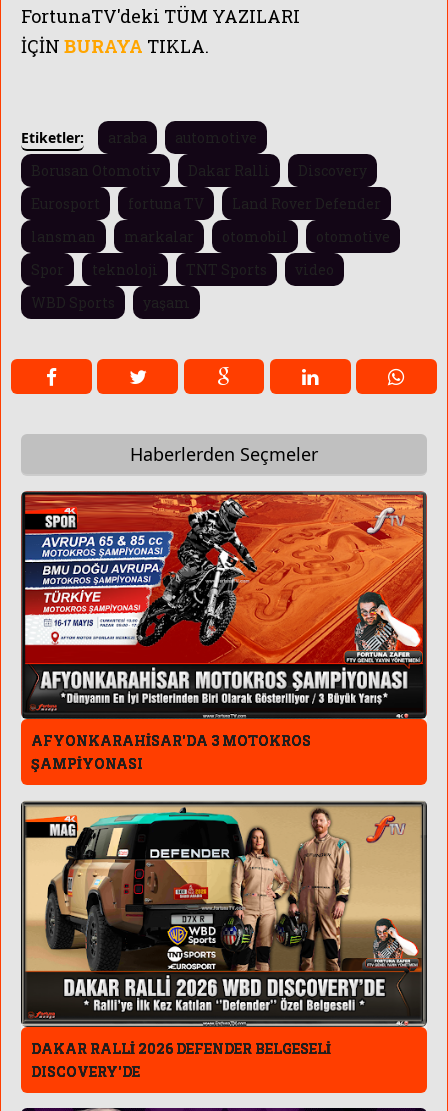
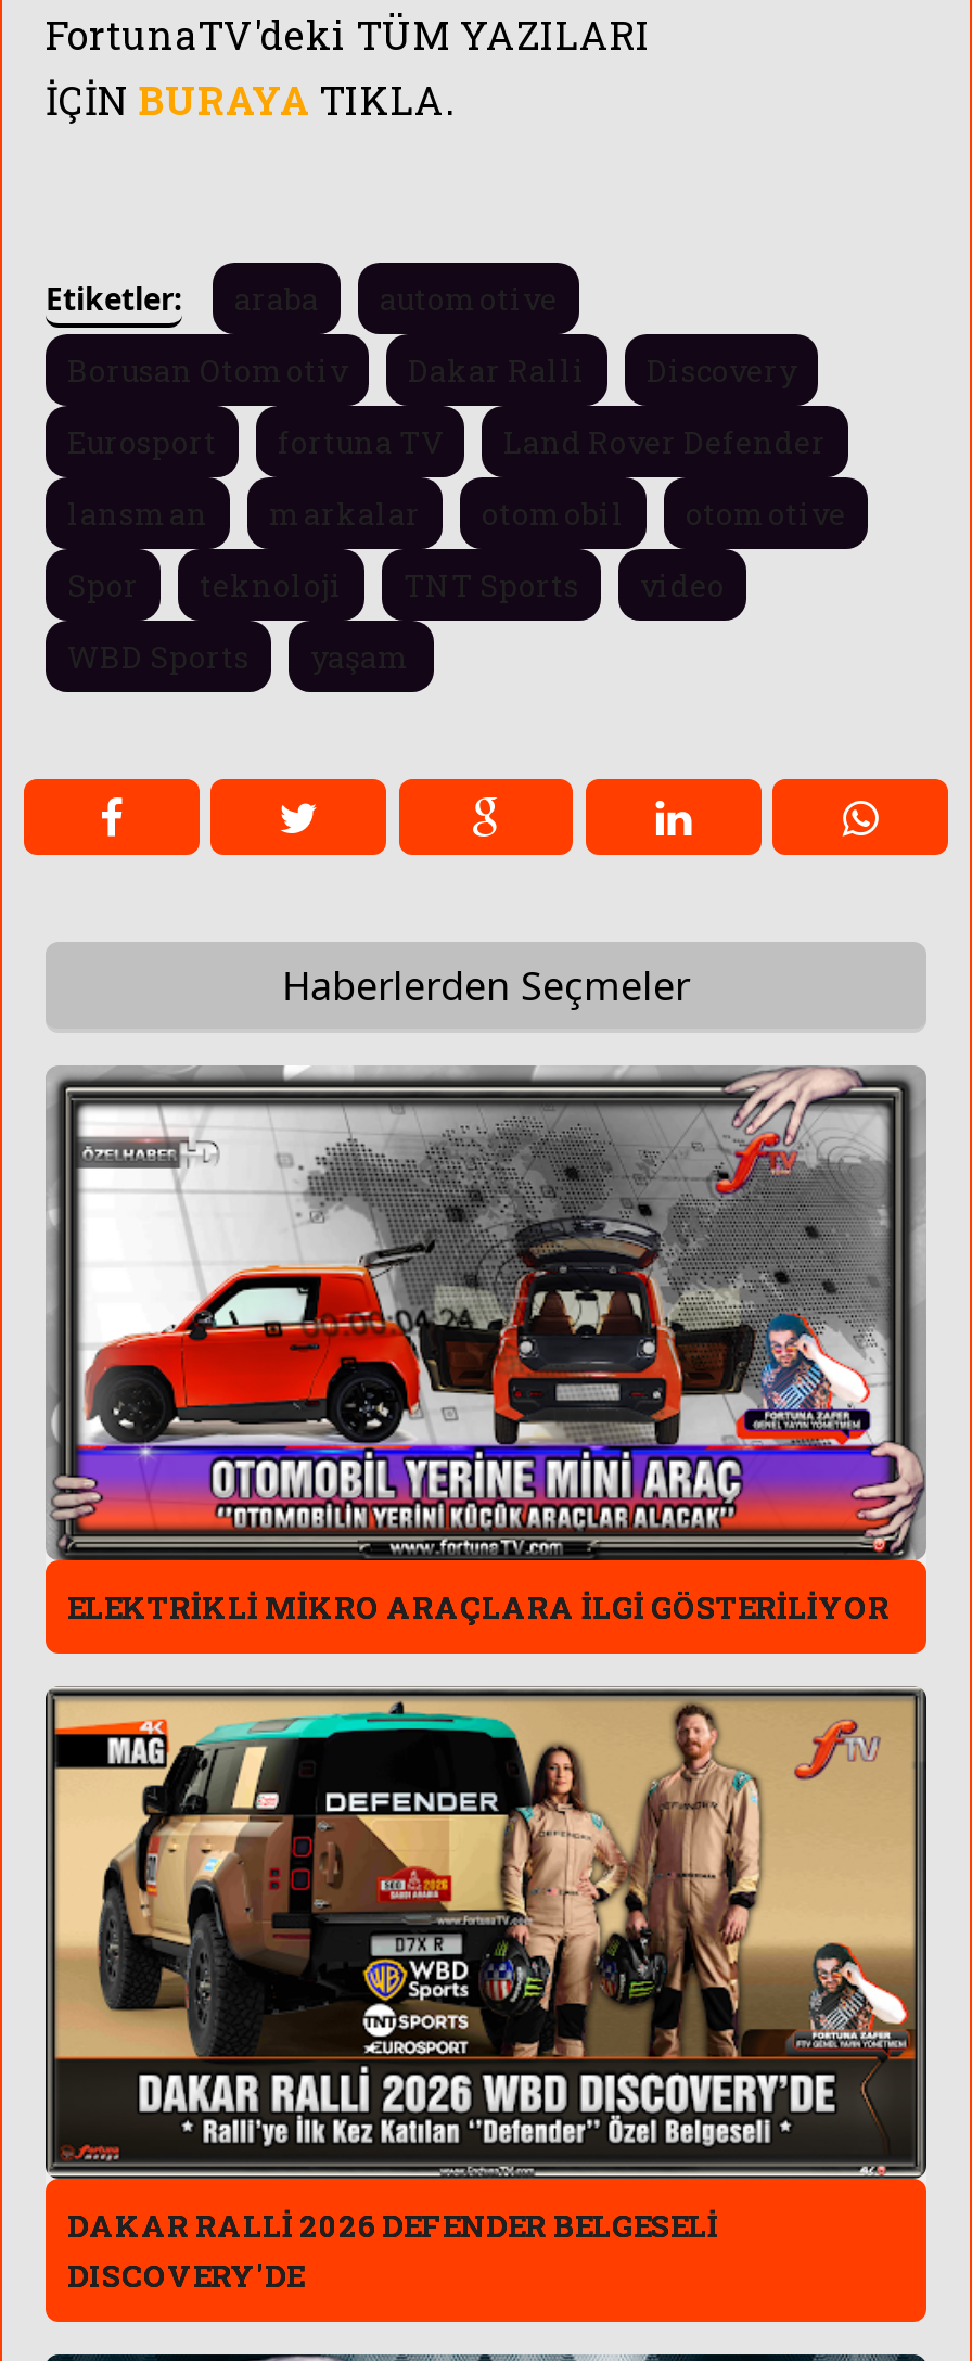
- [image]
- AFYONKARAHİSAR'DA 3 MOTOKROS
- ŞAMPİYONASI
+ [image]
+ ELEKTRİKLİ MİKRO ARAÇLARA İLGİ GÖSTERİLİYOR
